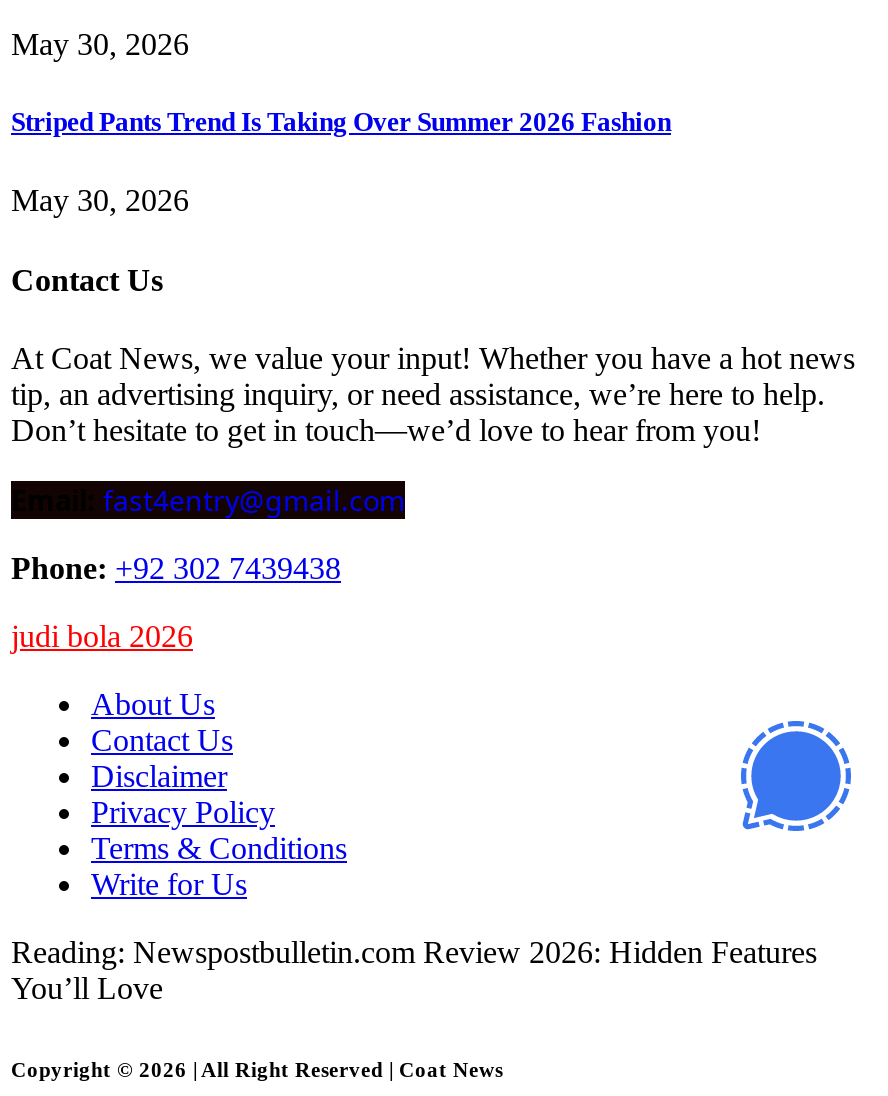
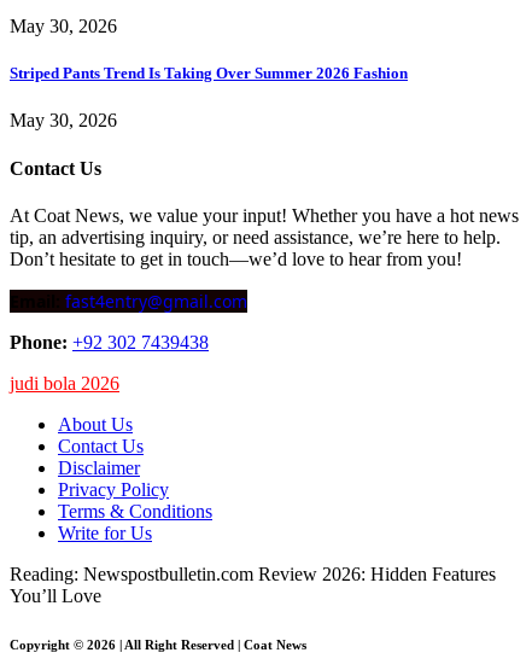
- [image]
